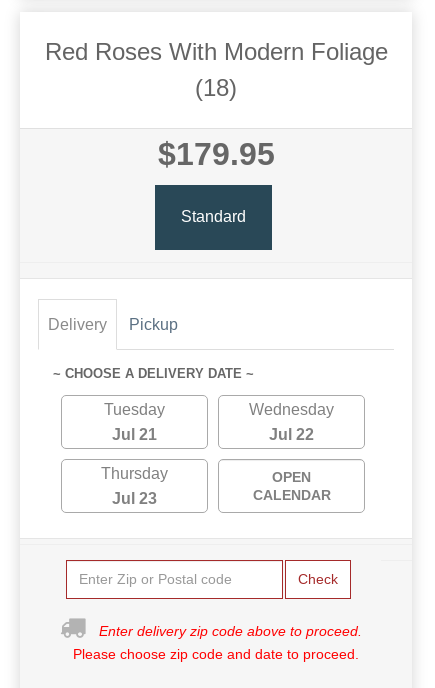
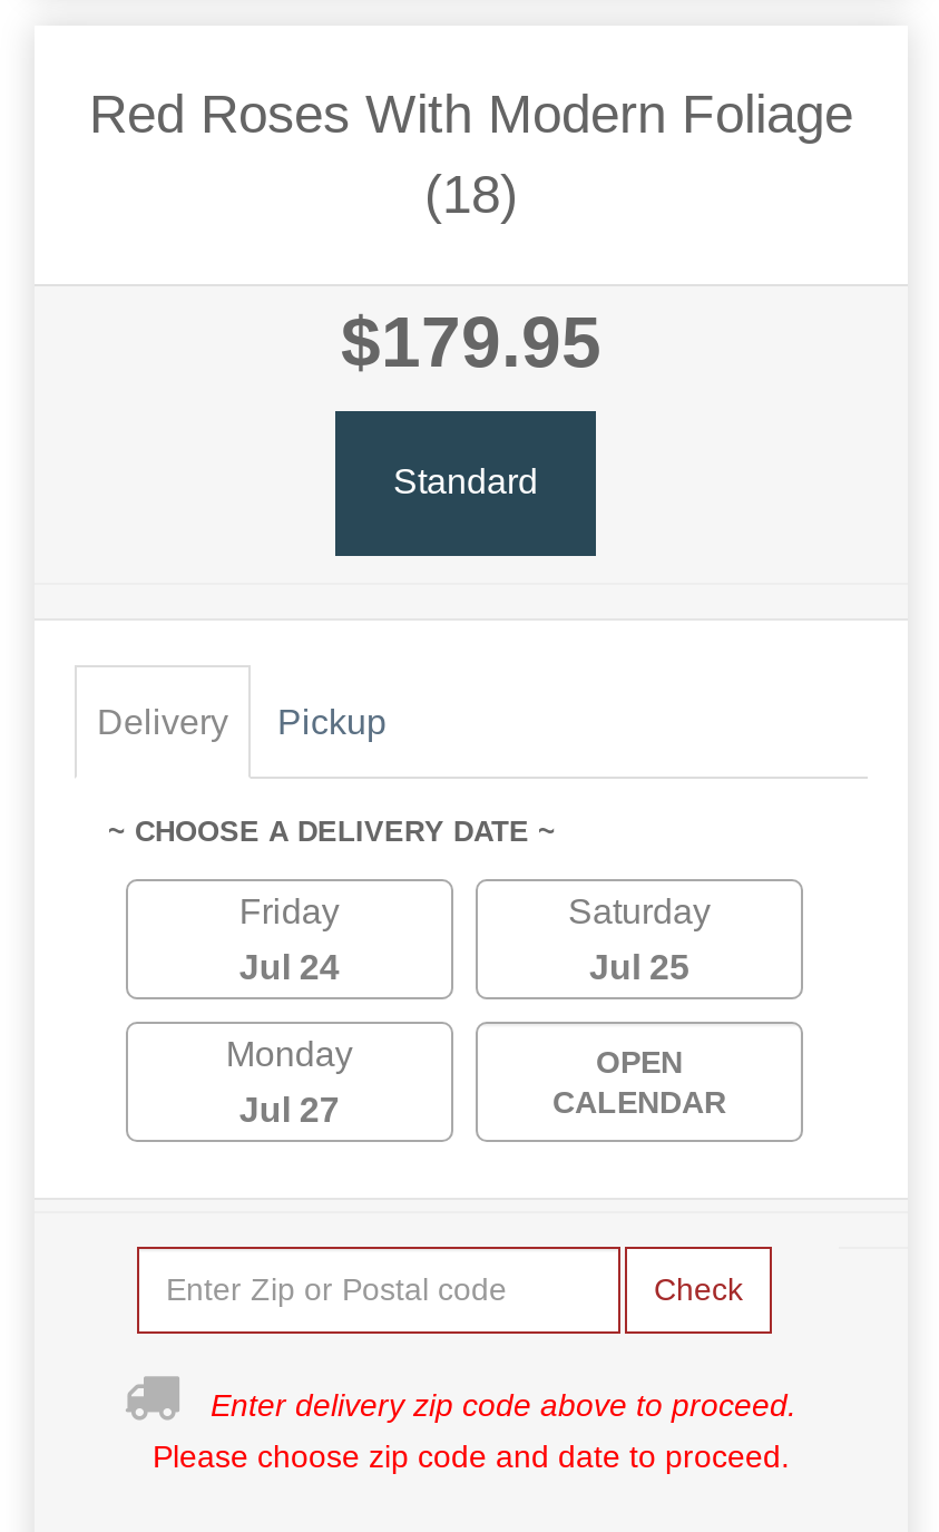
- Tuesday
+ Friday

- Wednesday
+ Saturday

- Jul 21
+ Jul 24

- Jul 22
+ Jul 25

- Thursday
+ Monday

- Jul 23
+ Jul 27
